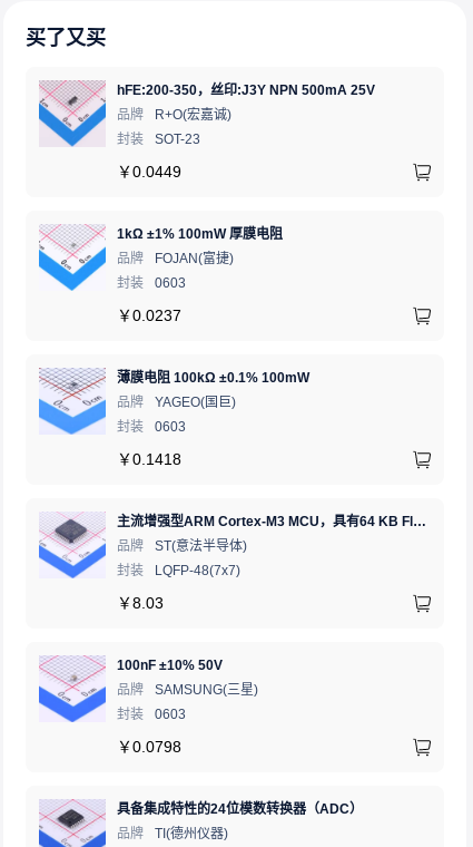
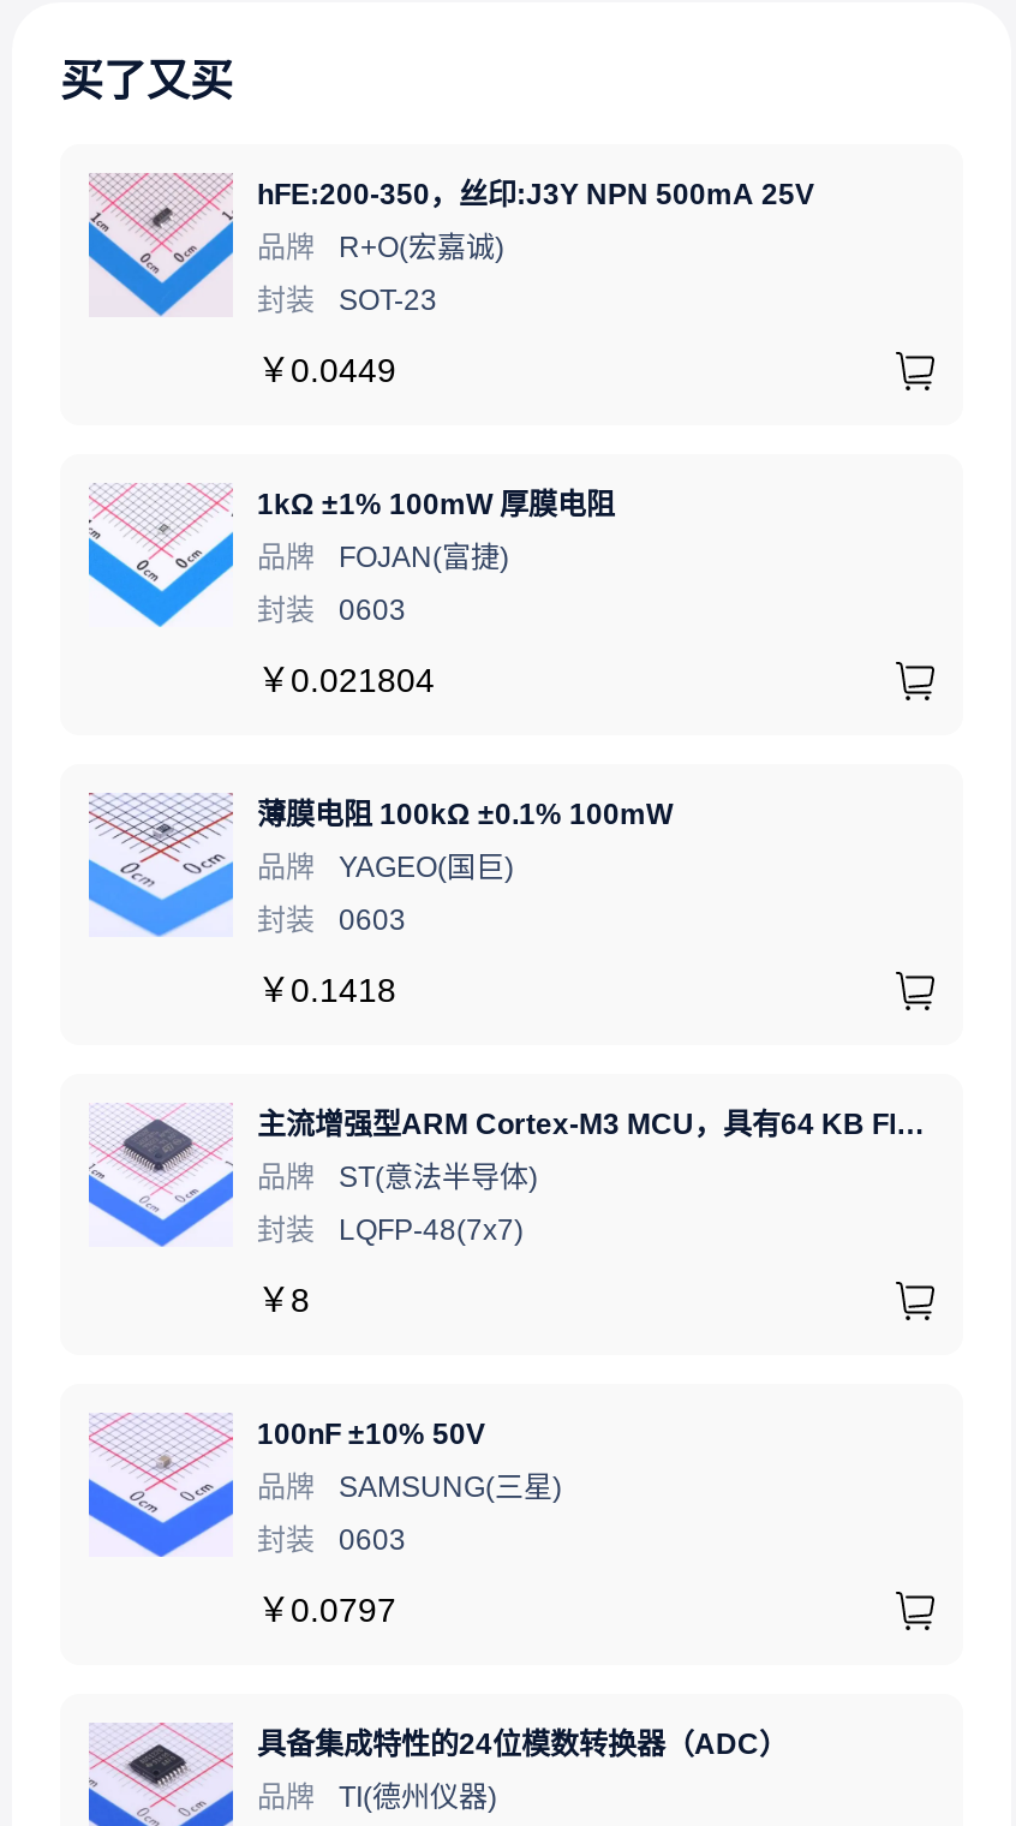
- ￥0.0237
+ ￥0.021804

- ￥8.03
+ ￥8

- ￥0.0798
+ ￥0.0797
